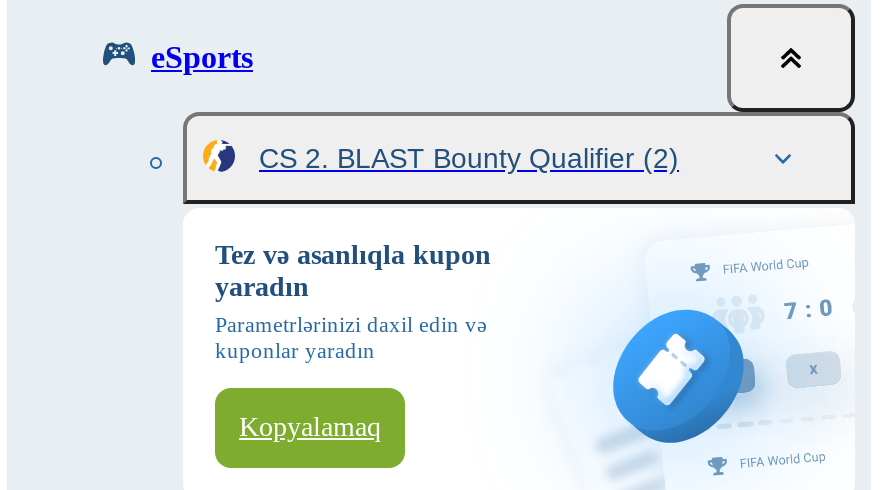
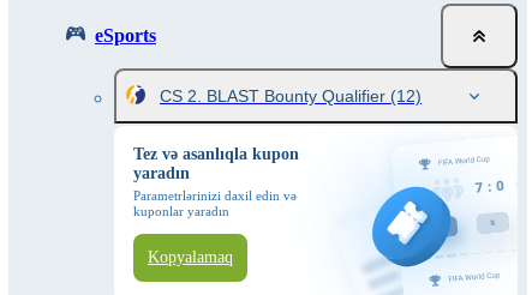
- CS 2. BLAST Bounty Qualifier (2)
+ CS 2. BLAST Bounty Qualifier (12)
